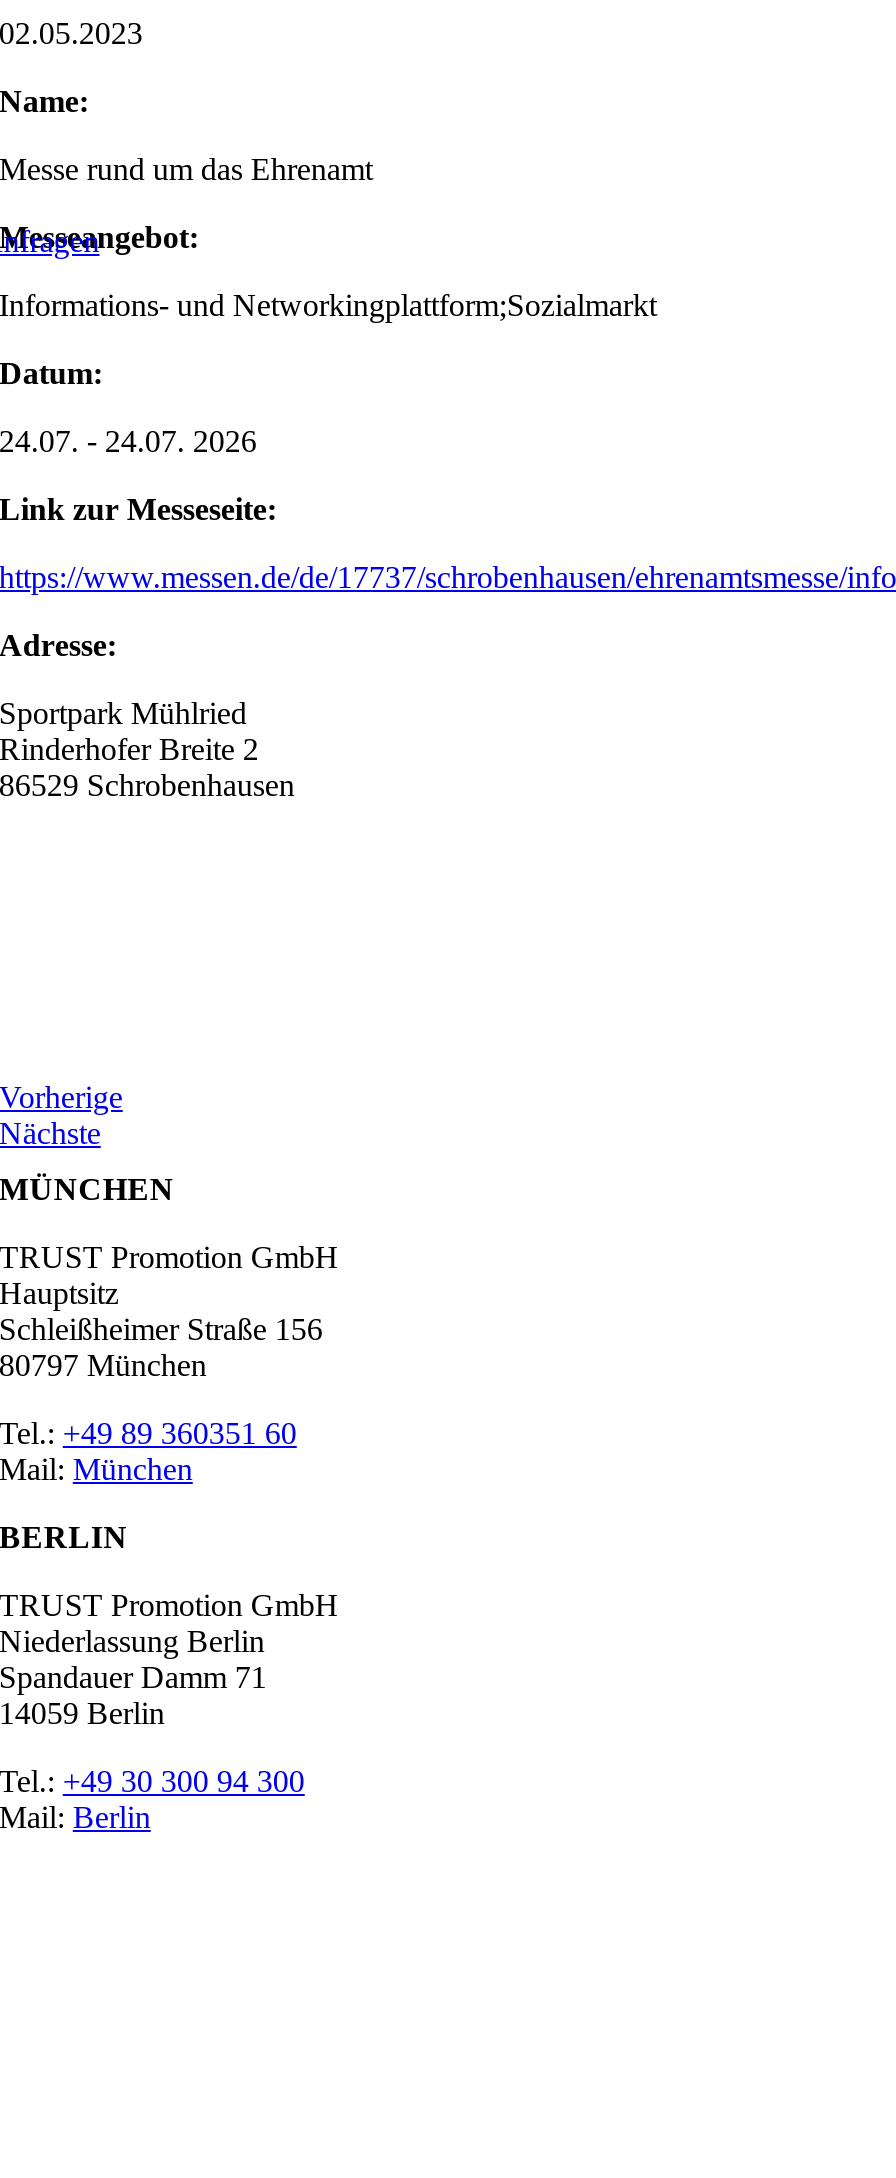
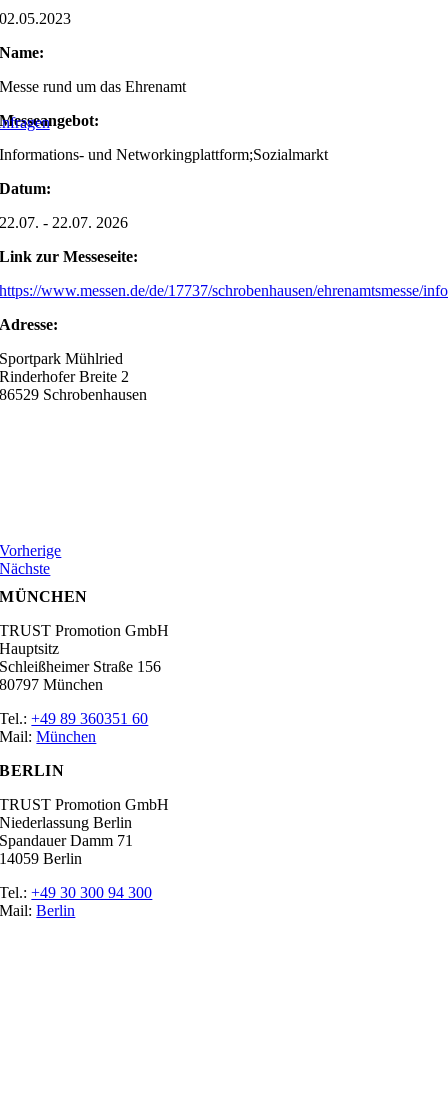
- 24.07. - 24.07. 2026
+ 22.07. - 22.07. 2026
